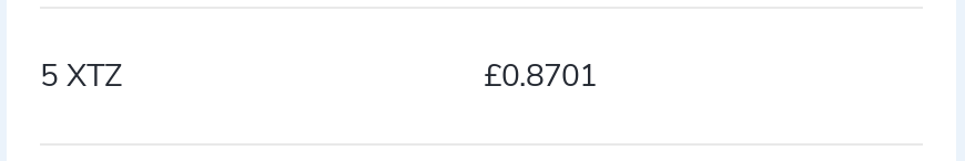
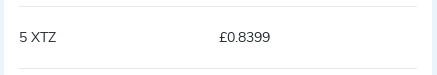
- £0.8701
+ £0.8399
